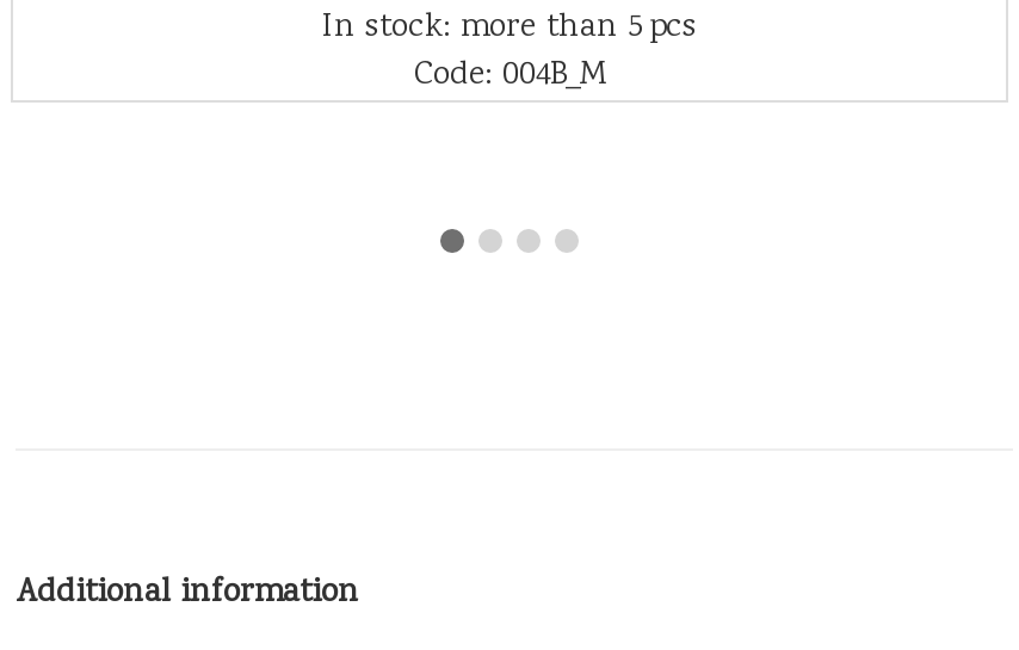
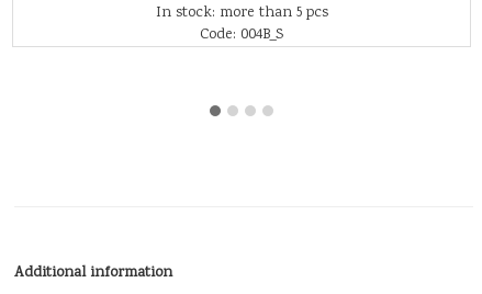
- Code: 004B_M
+ Code: 004B_S
